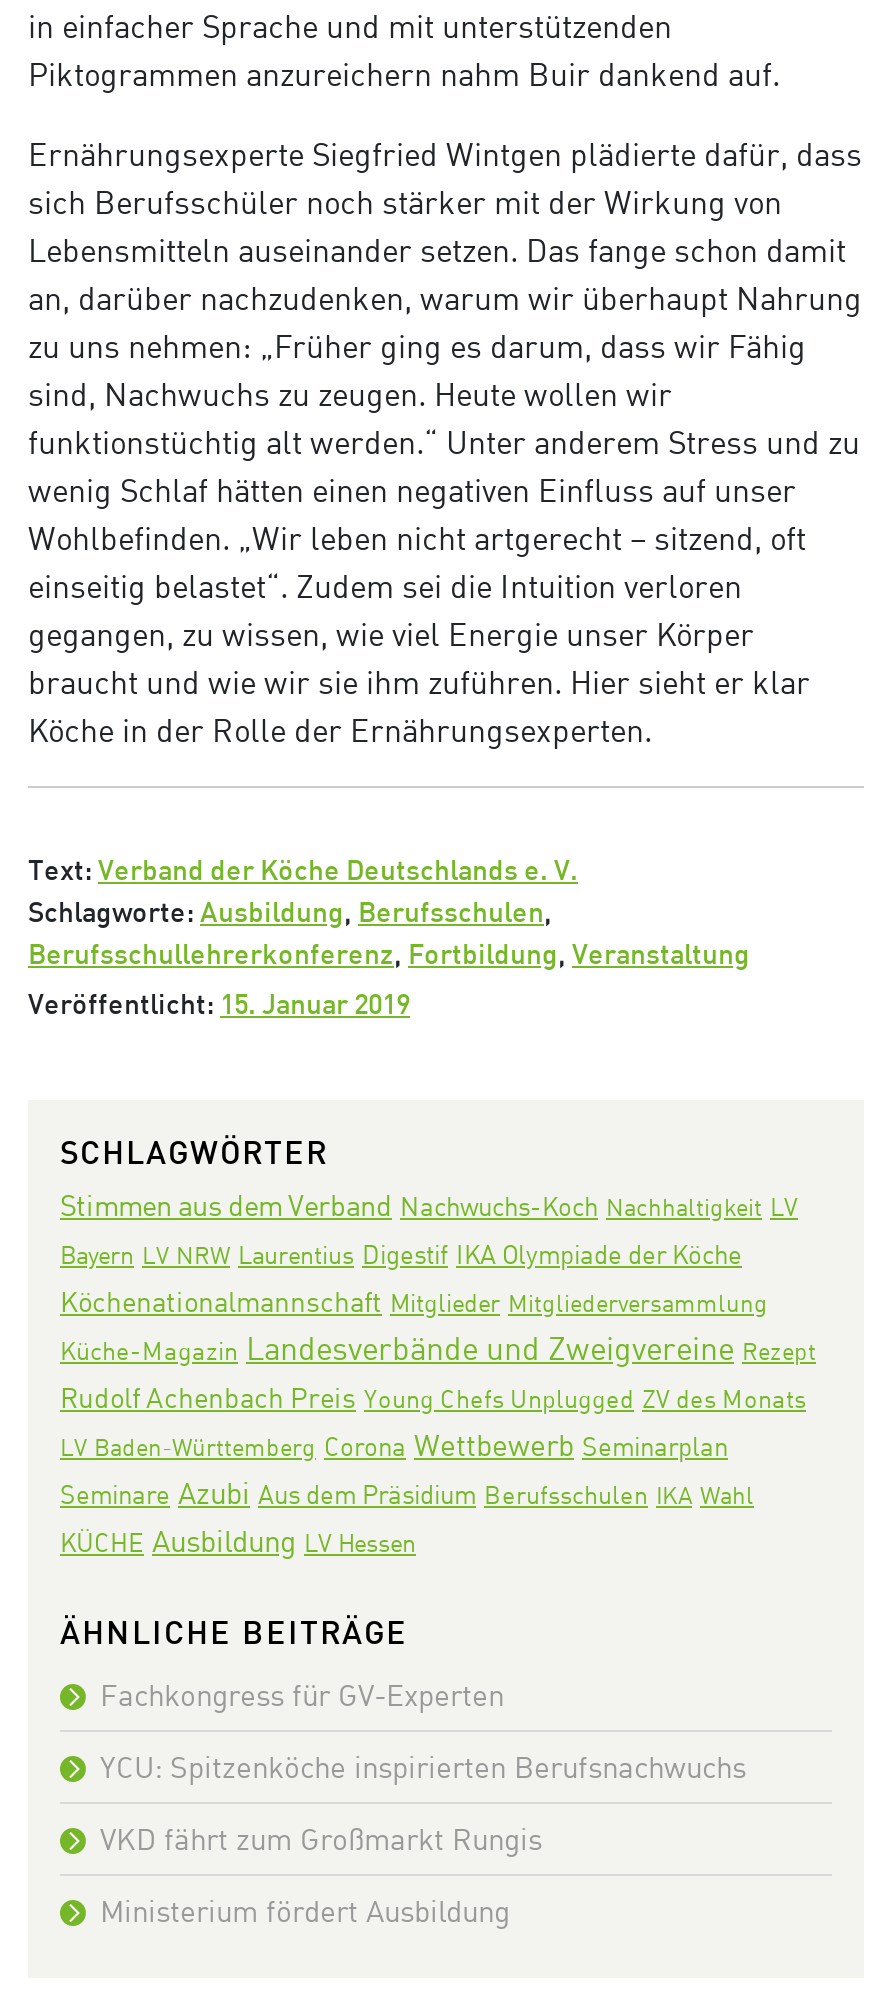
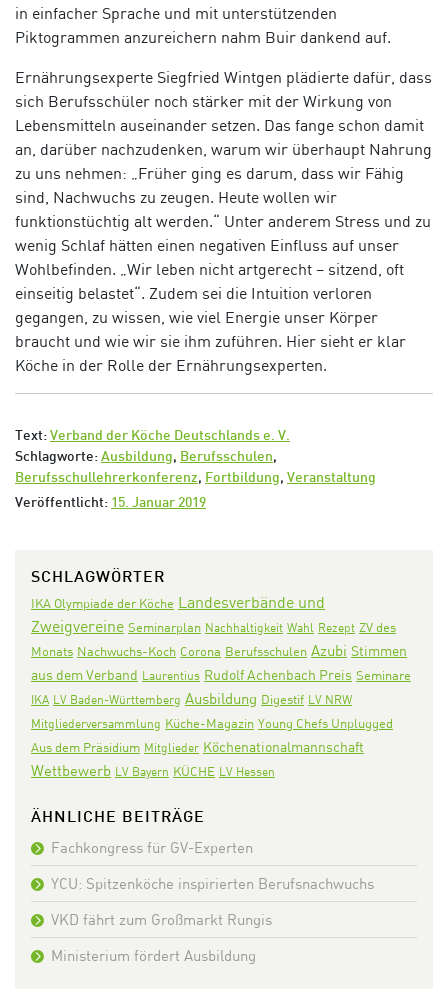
- Stimmen aus dem Verband Nachwuchs-Koch Nachhaltigkeit LV
+ IKA Olympiade der Köche Landesverbände und
+ Zweigvereine Seminarplan Nachhaltigkeit Wahl Rezept ZV des
+ Monats Nachwuchs-Koch Corona Berufsschulen Azubi Stimmen
+ aus dem Verband Laurentius Rudolf Achenbach Preis Seminare
+ IKA LV Baden-Württemberg Ausbildung Digestif LV NRW

- Bayern LV NRW Laurentius Digestif IKA Olympiade der Köche
- Köchenationalmannschaft Mitglieder Mitgliederversammlung
- Küche-Magazin Landesverbände und Zweigvereine Rezept
- Rudolf Achenbach Preis Young Chefs Unplugged ZV des Monats
- LV Baden-Württemberg Corona Wettbewerb Seminarplan
- Seminare Azubi Aus dem Präsidium Berufsschulen IKA Wahl
- KÜCHE Ausbildung LV Hessen
+ Mitgliederversammlung Küche-Magazin Young Chefs Unplugged
+ Aus dem Präsidium Mitglieder Köchenationalmannschaft
+ Wettbewerb LV Bayern KÜCHE LV Hessen
